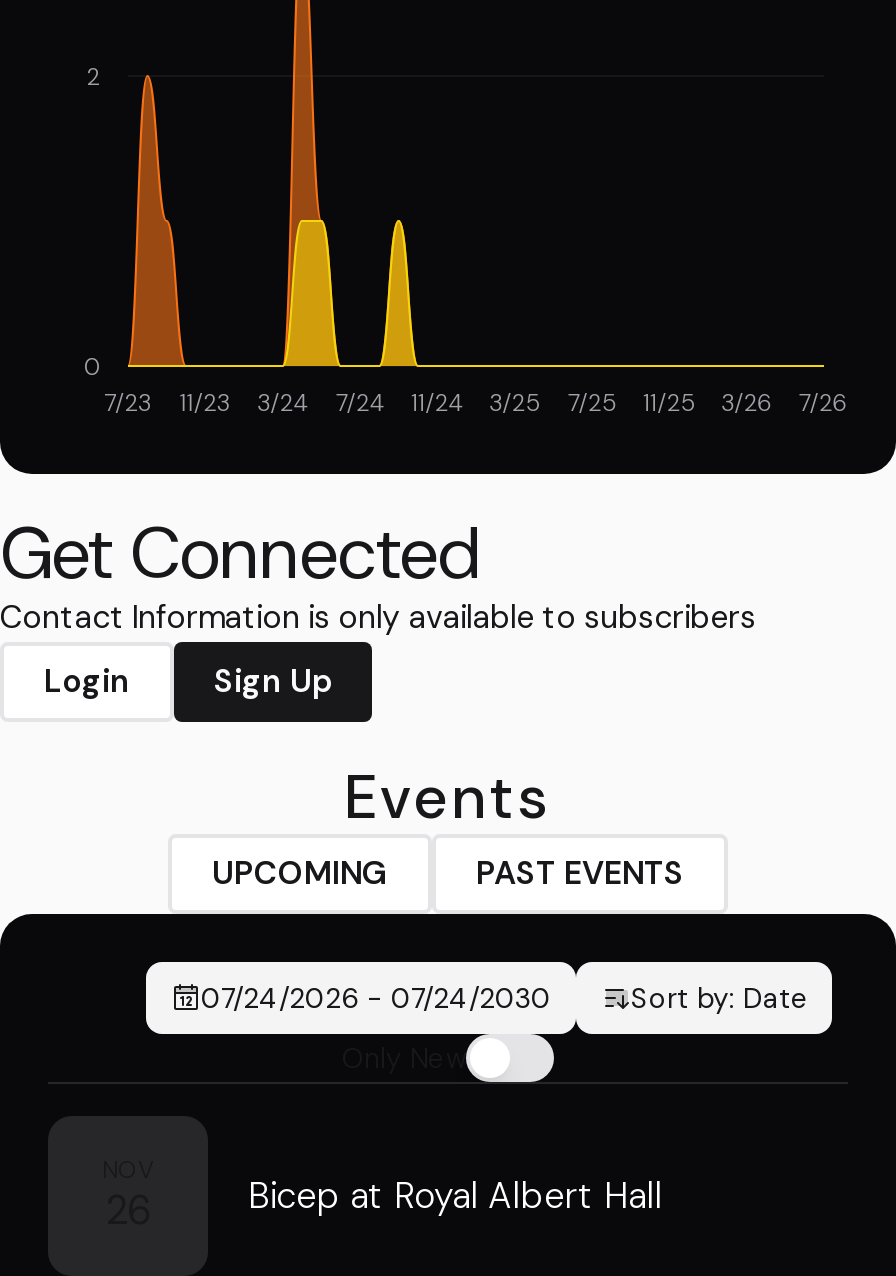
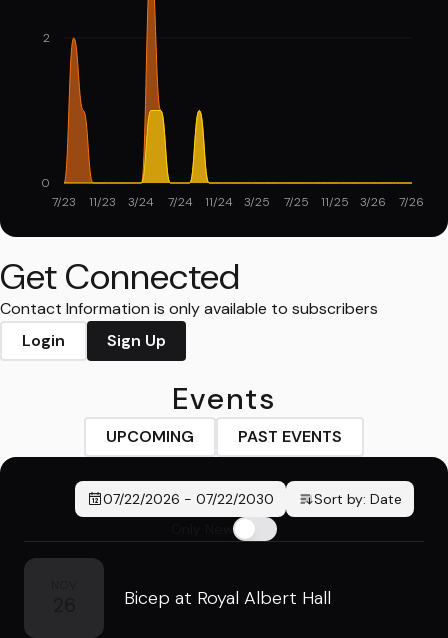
- 07/24/2026 - 07/24/2030
+ 07/22/2026 - 07/22/2030
